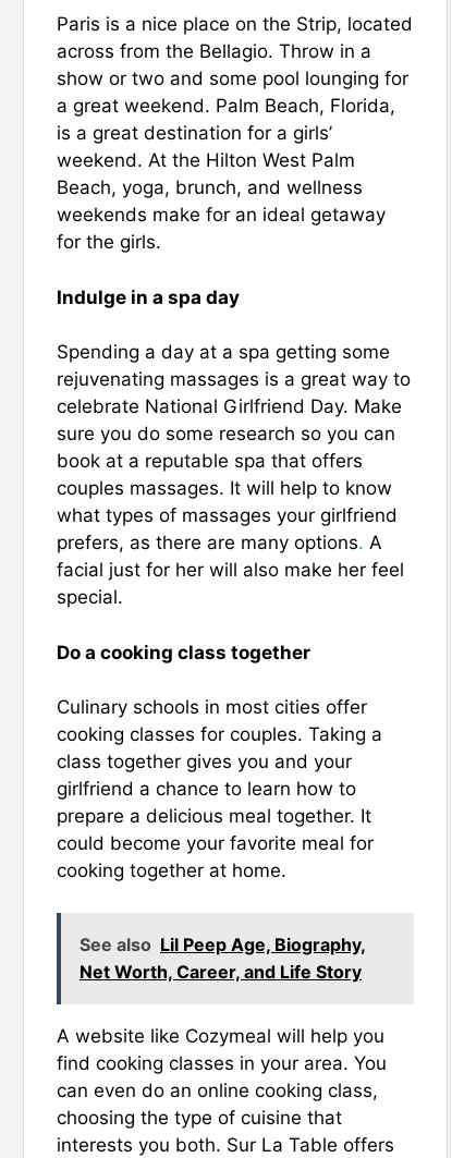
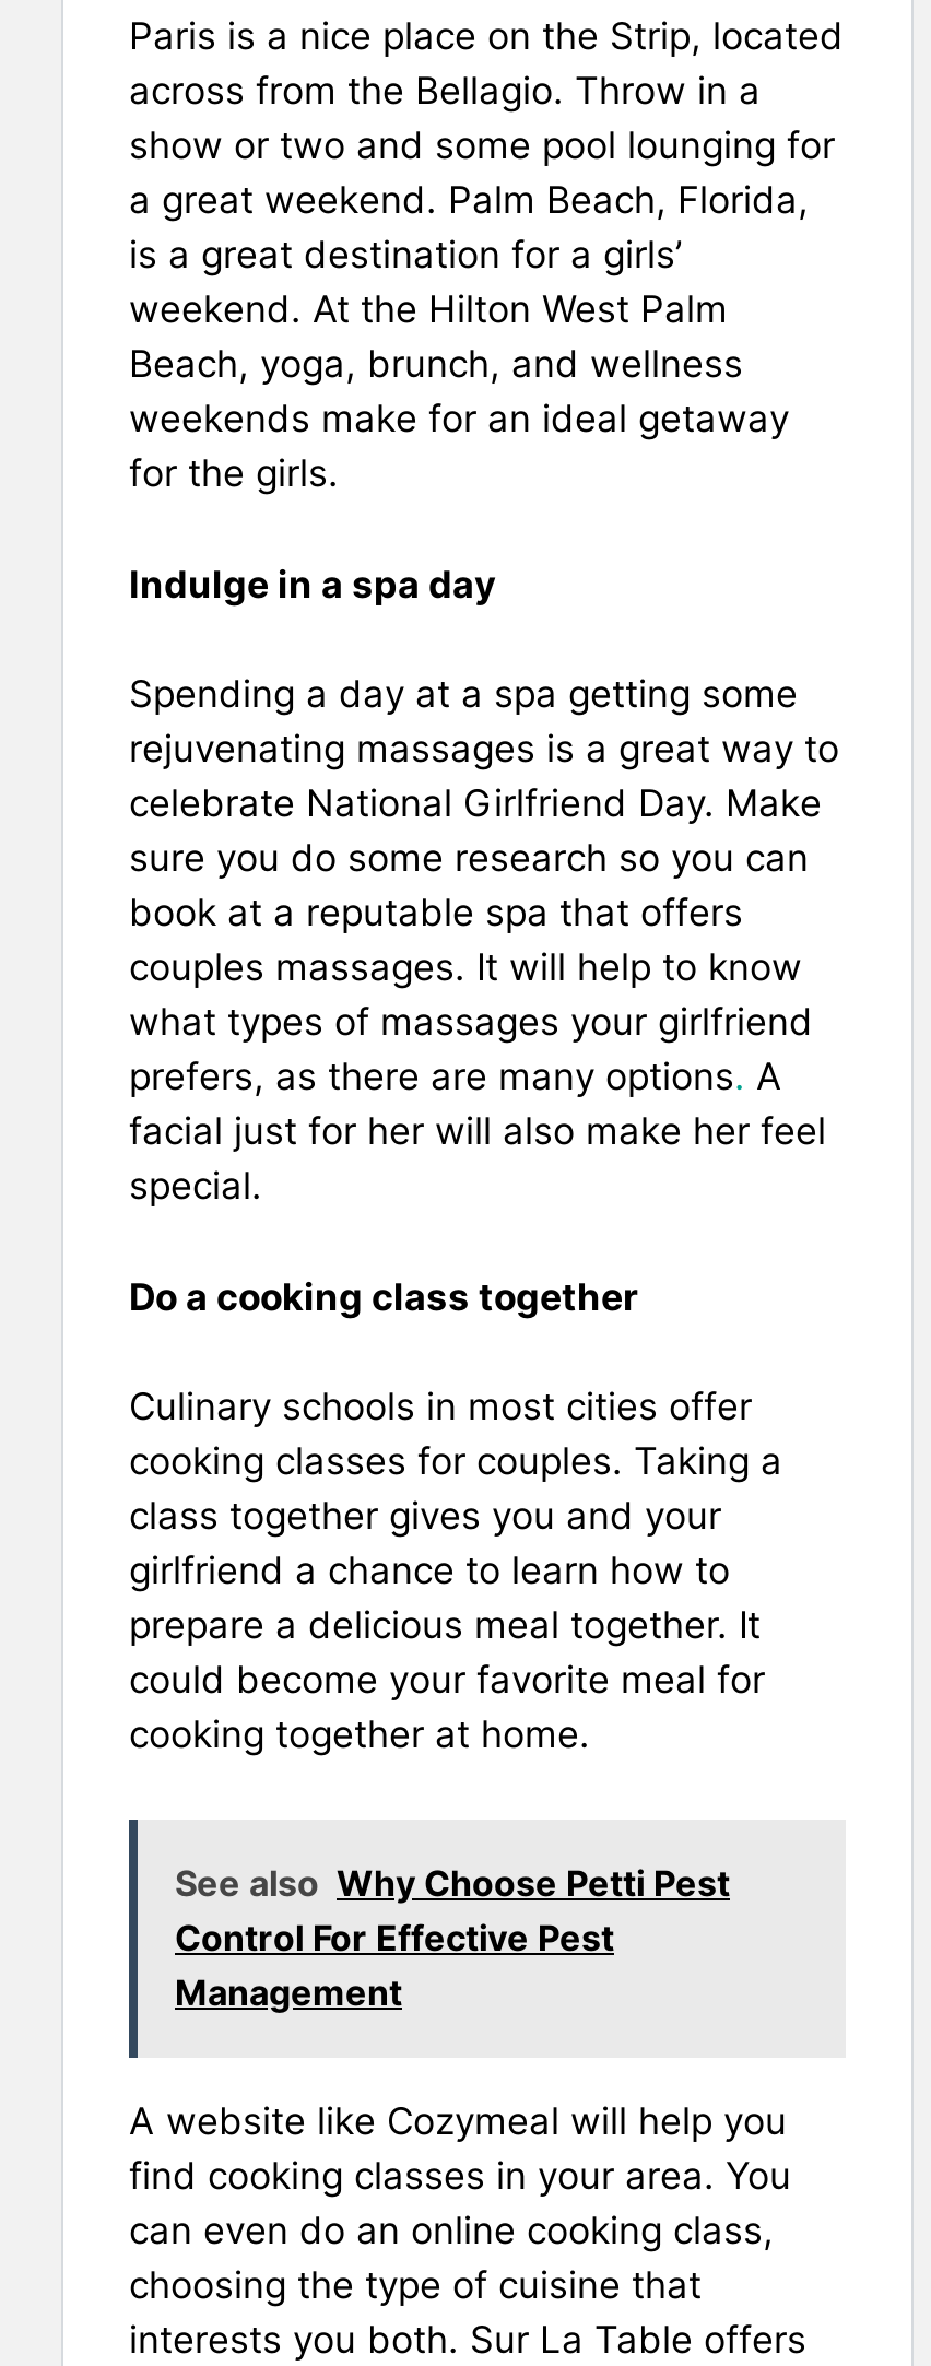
- See also Lil Peep Age, Biography,
- Net Worth, Career, and Life Story
+ See also Why Choose Petti Pest
+ Control For Effective Pest
+ Management
